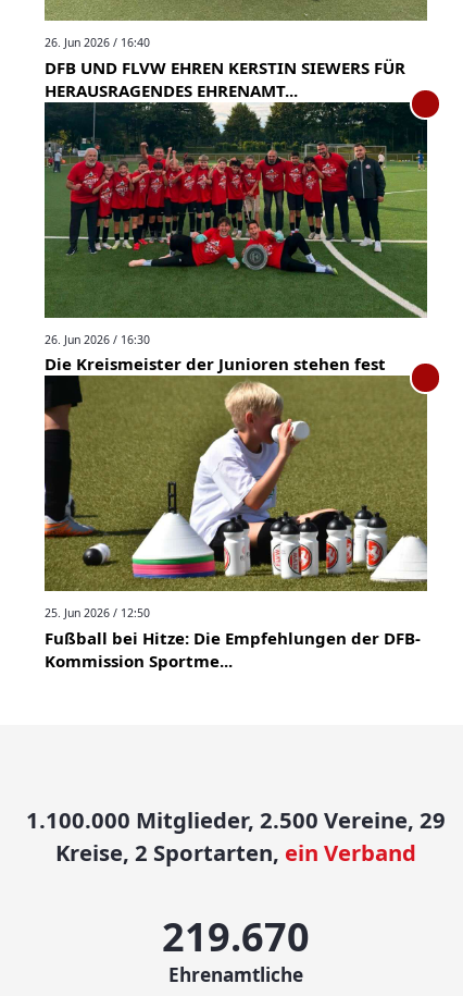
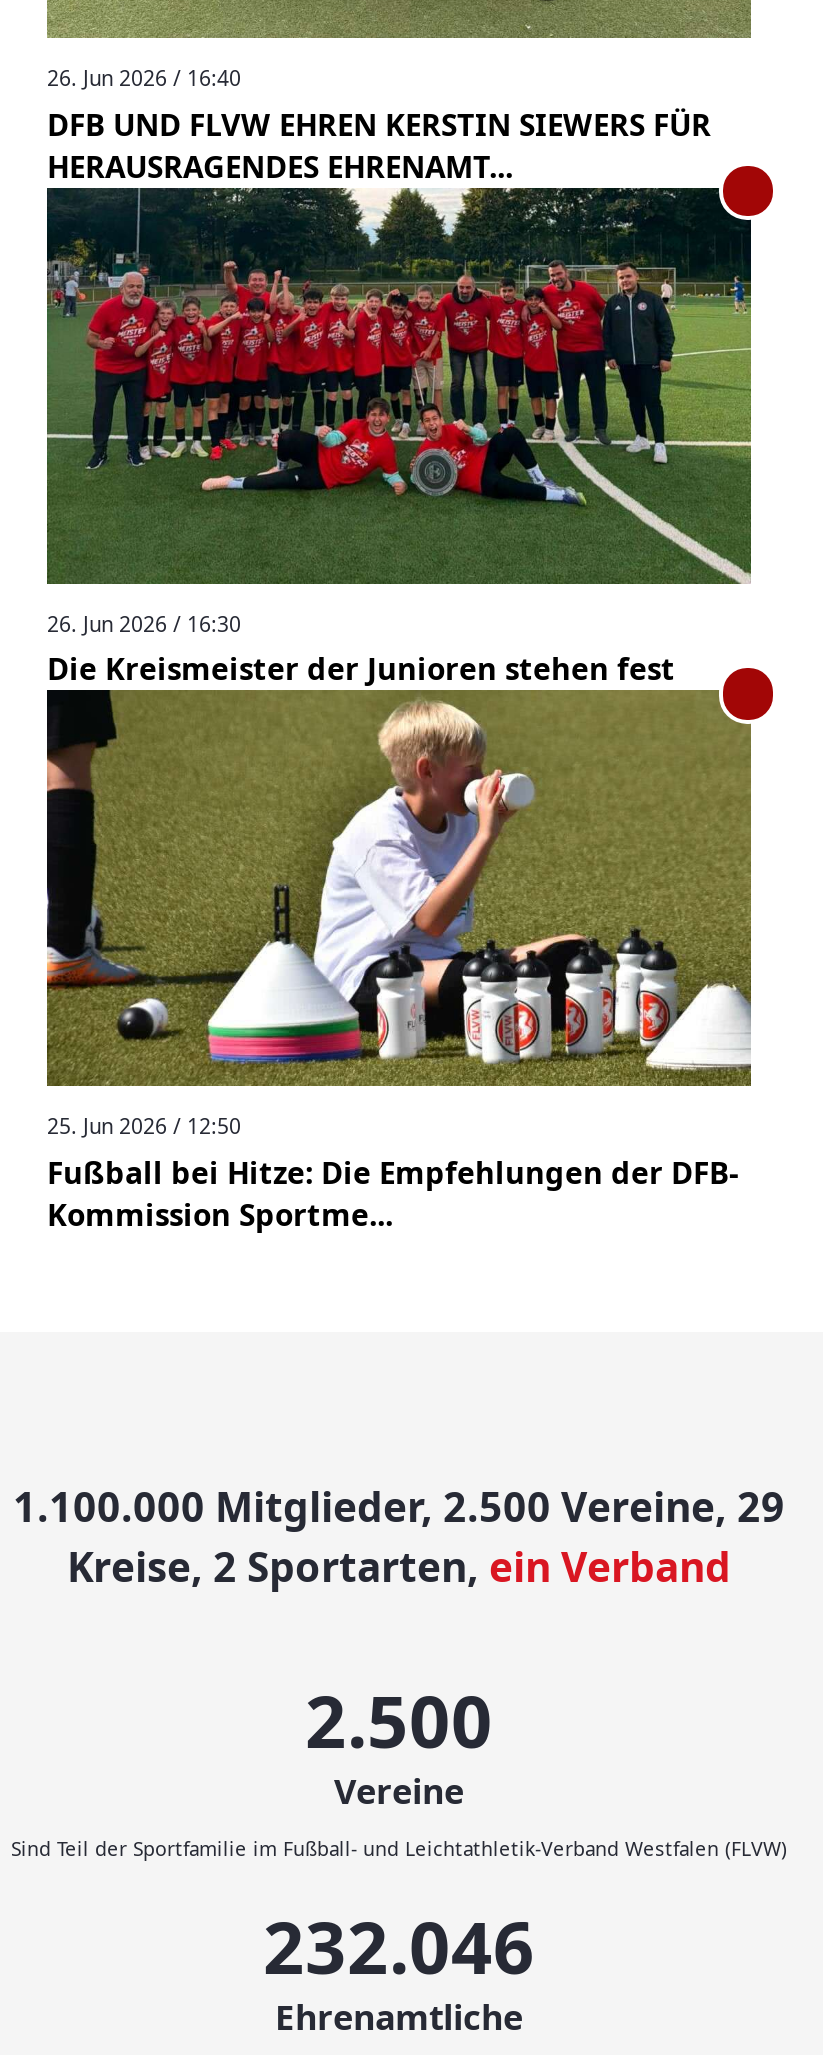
+ 2.500
+ Vereine
+ Sind Teil der Sportfamilie im Fußball- und Leichtathletik-Verband Westfalen (FLVW)
